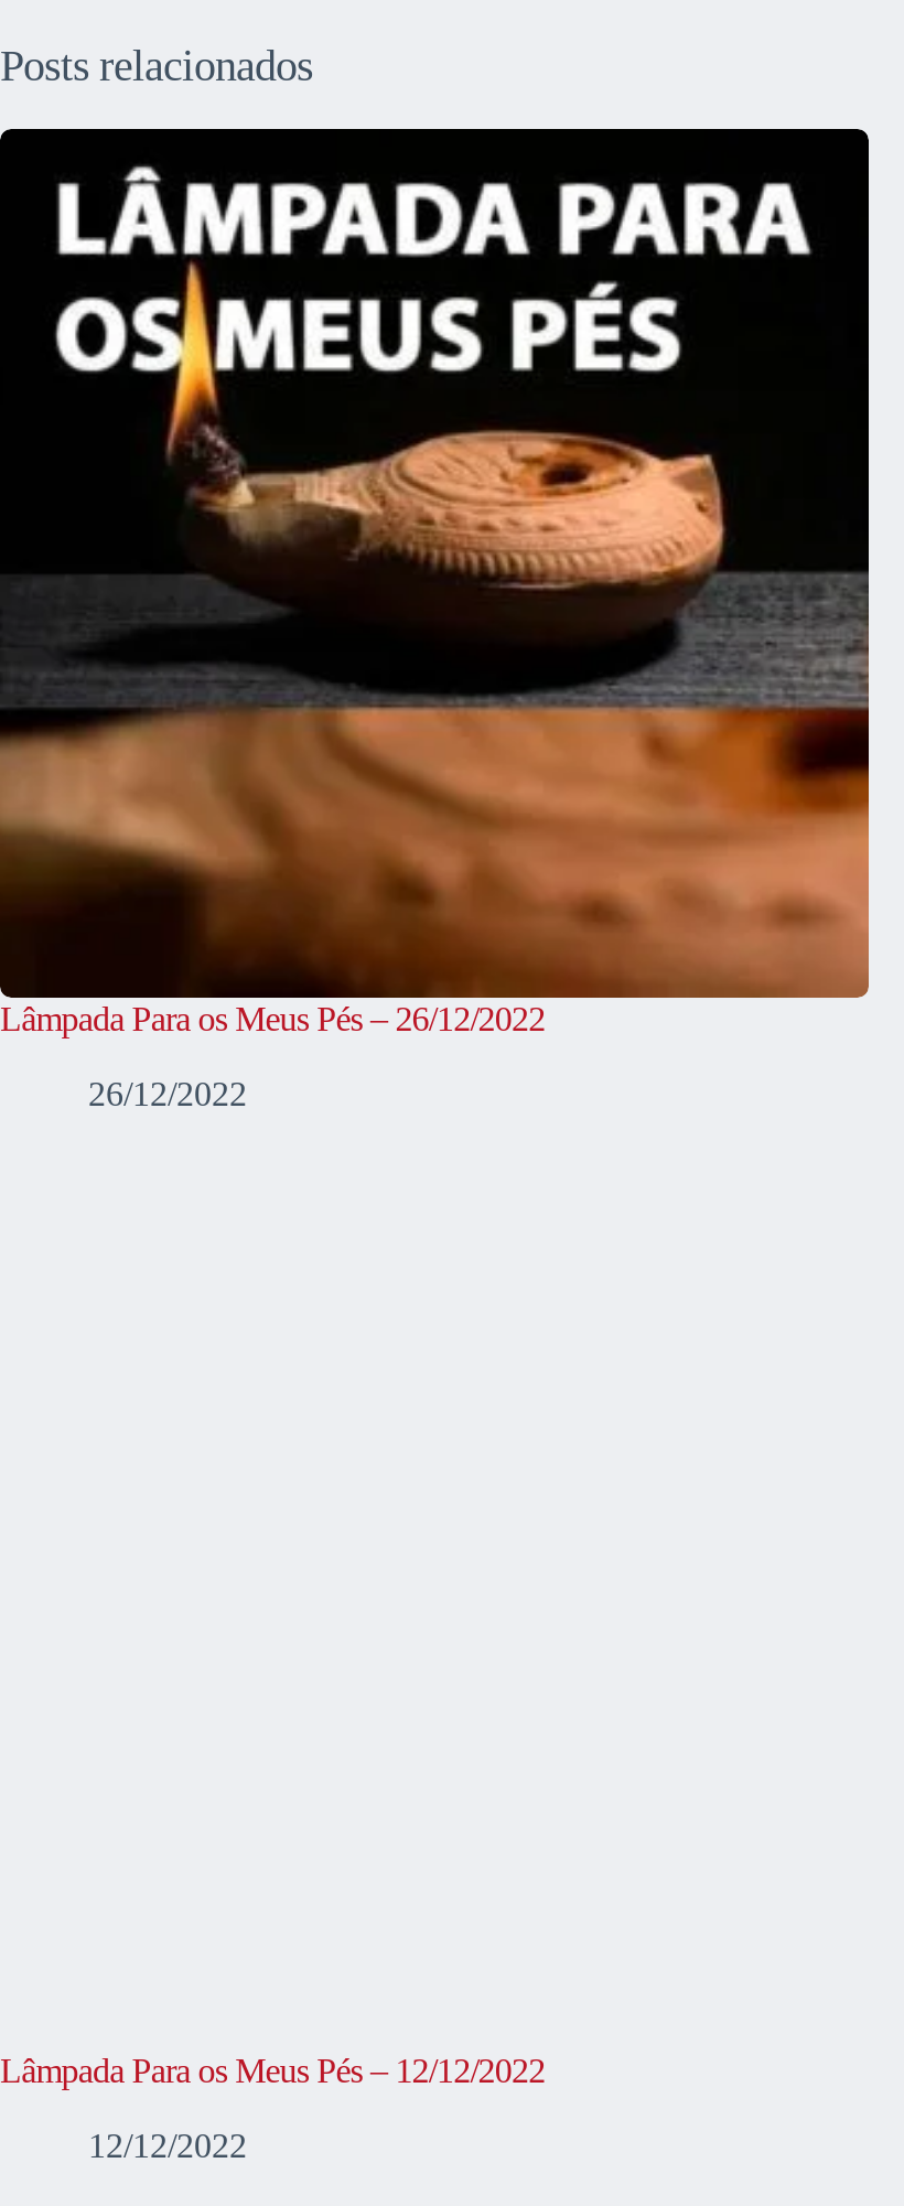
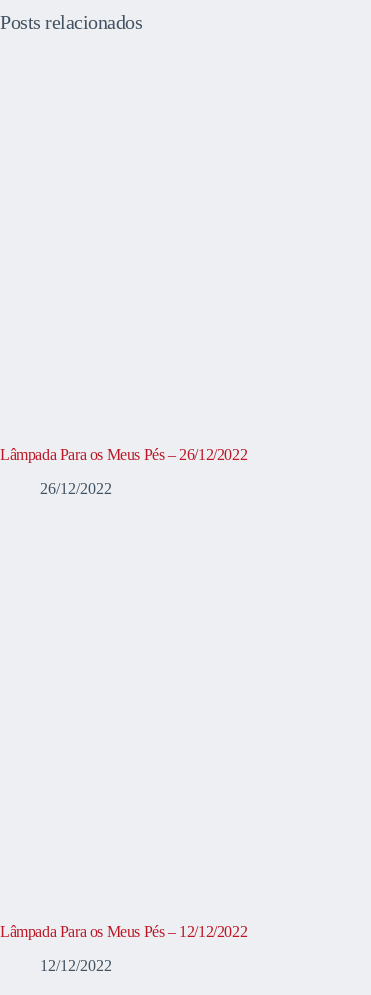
- [image]
